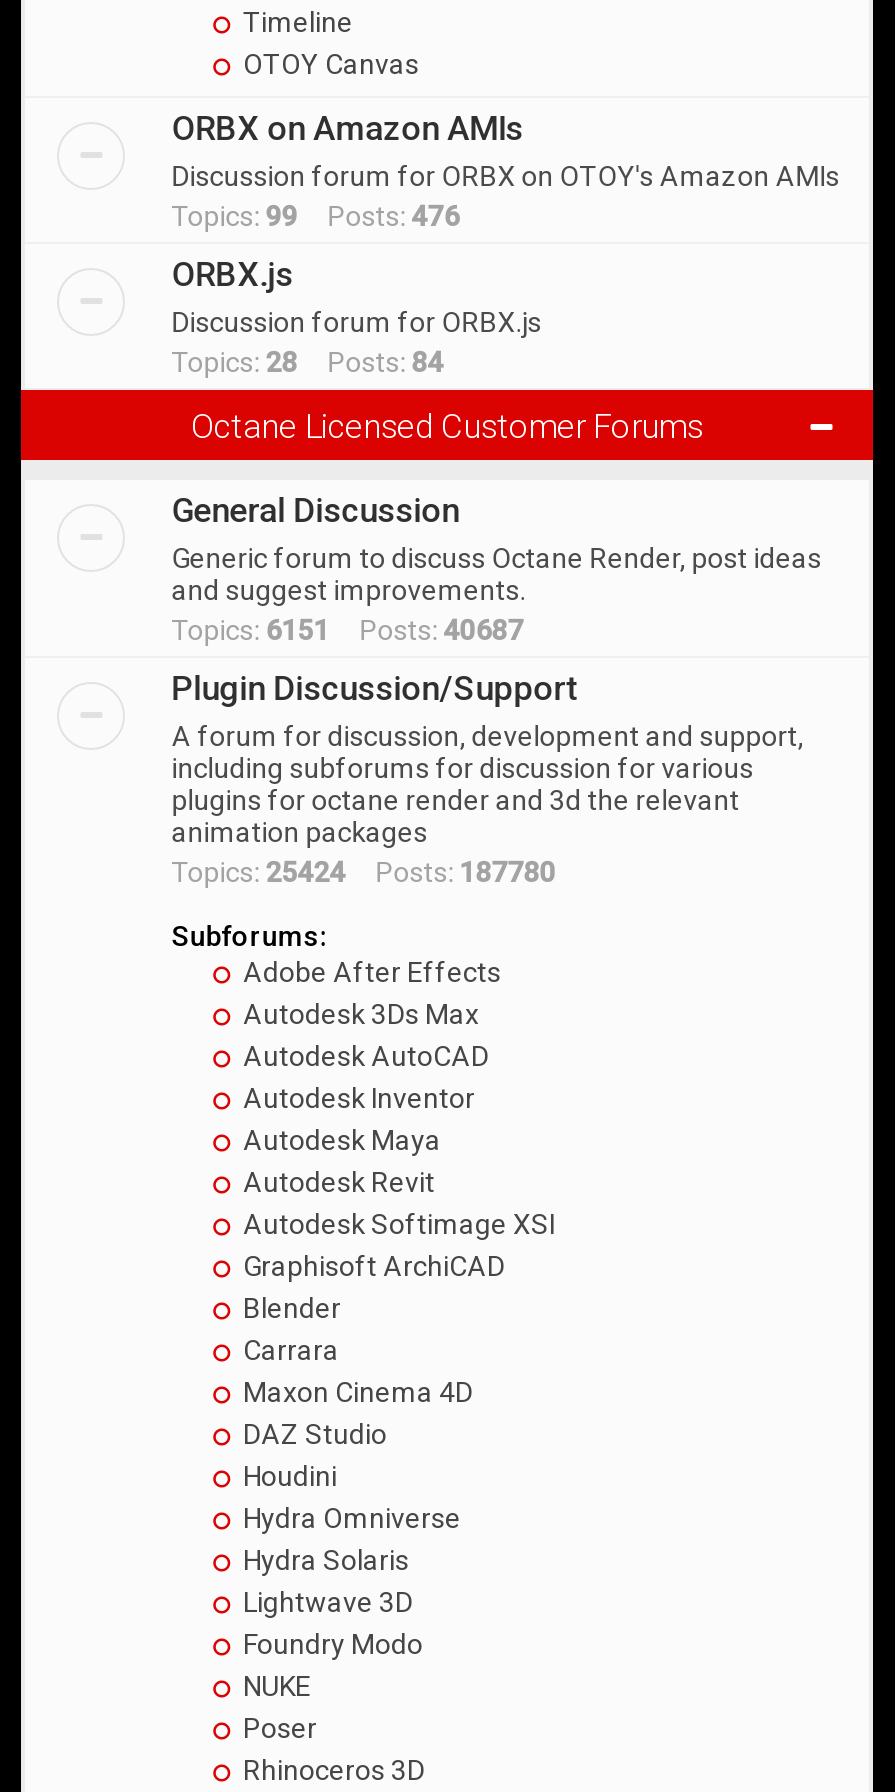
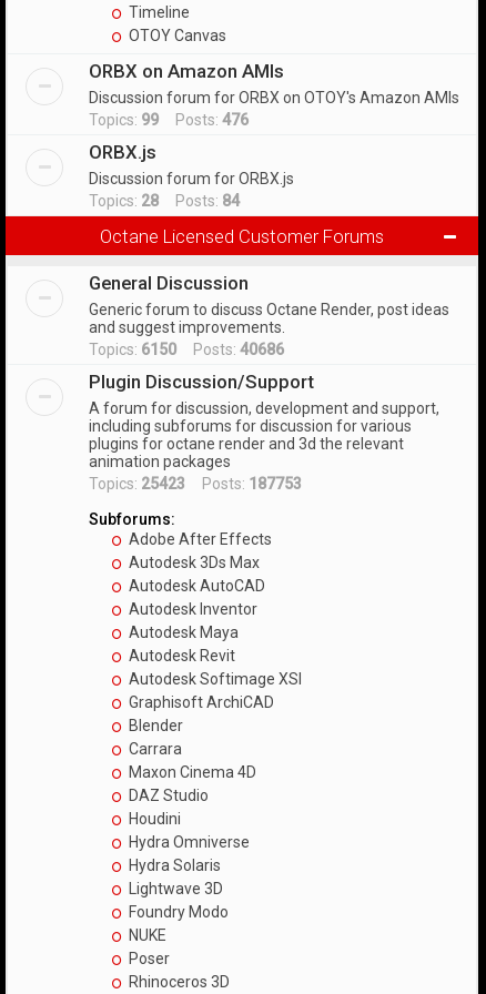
- Topics: 6151 Posts: 40687
+ Topics: 6150 Posts: 40686

- Topics: 25424 Posts: 187780
+ Topics: 25423 Posts: 187753
